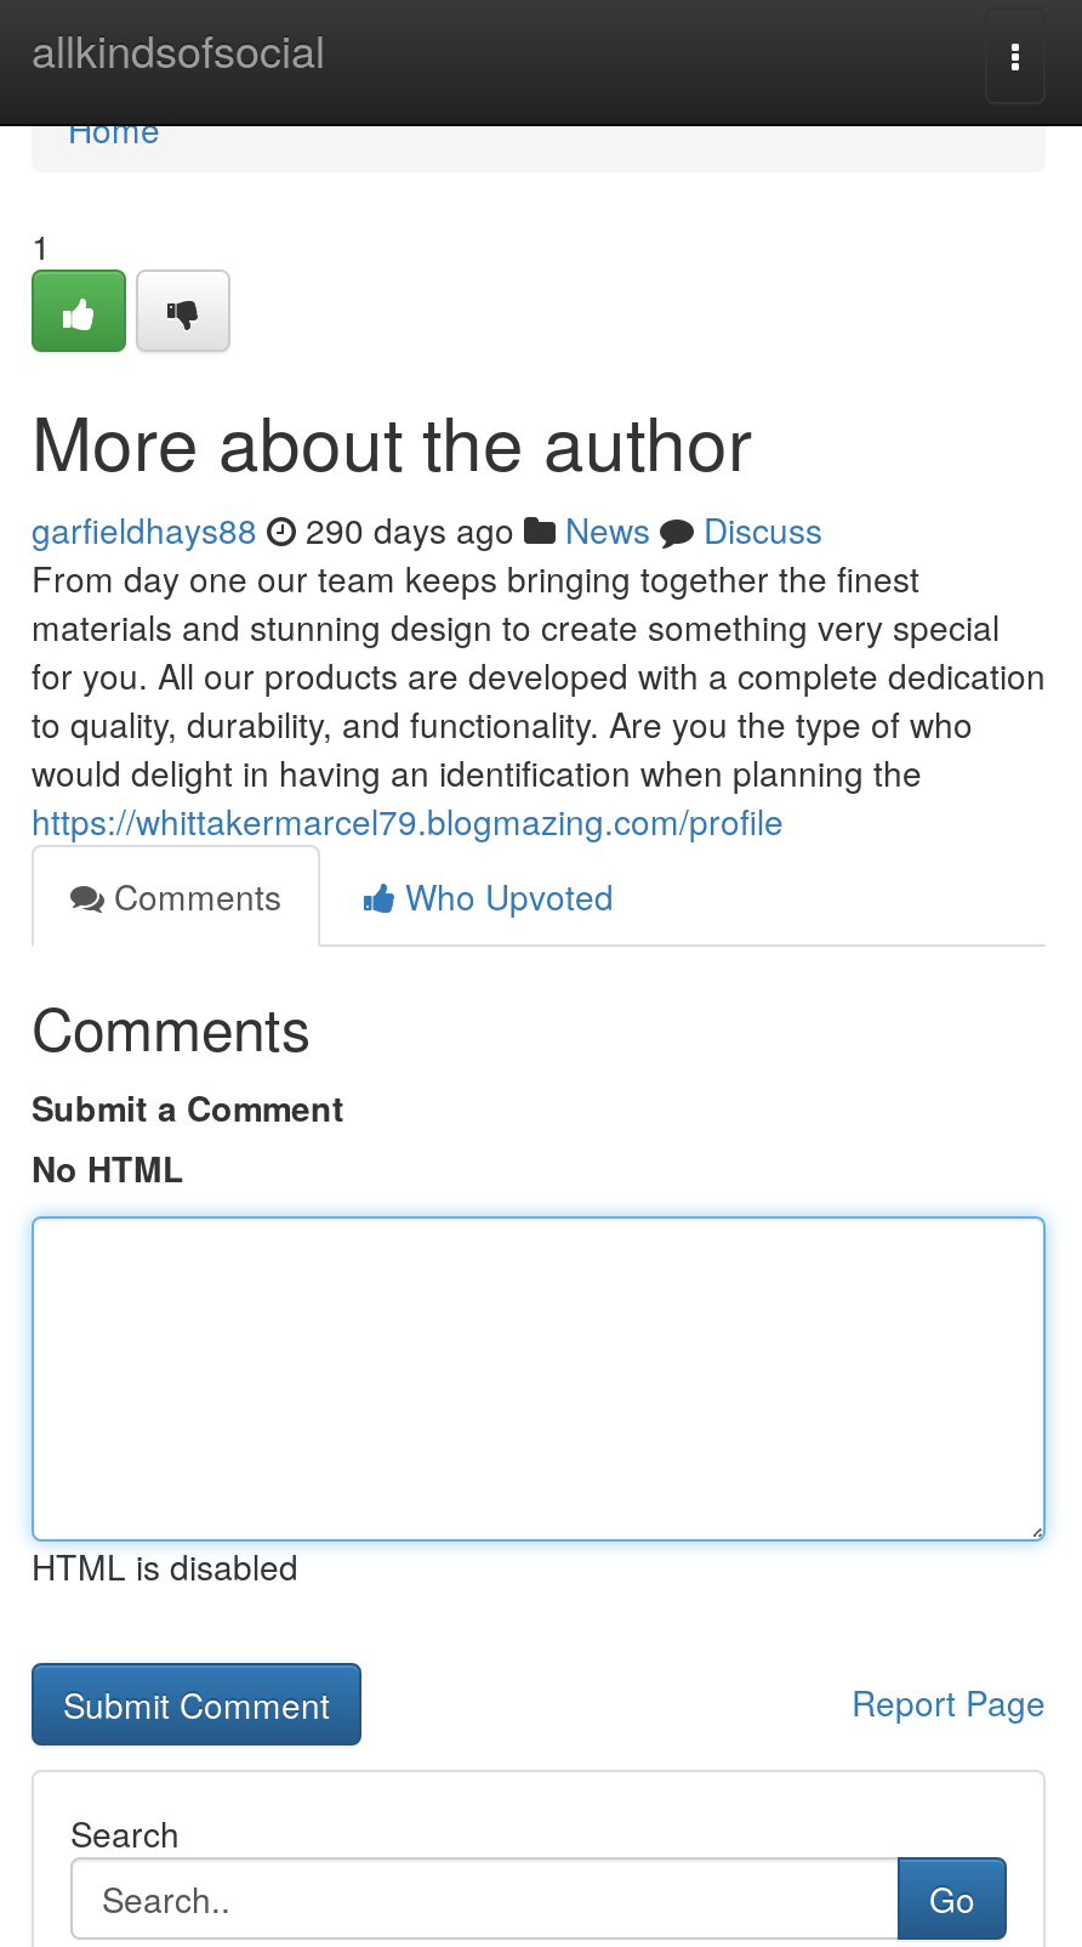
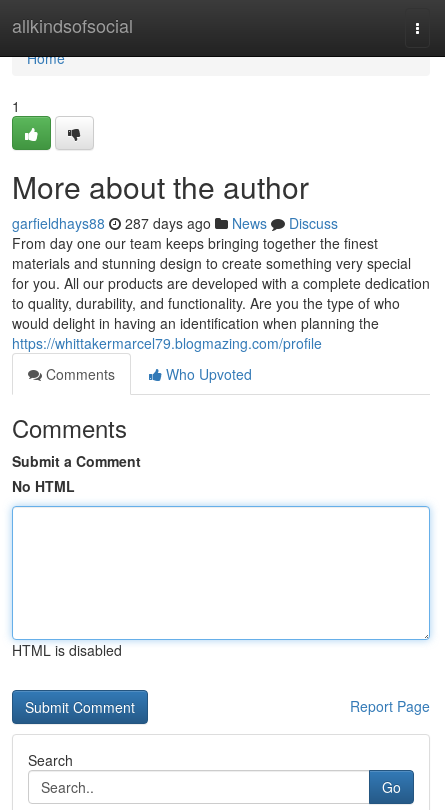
- garfieldhays88 290 days ago News Discuss
+ garfieldhays88 287 days ago News Discuss
